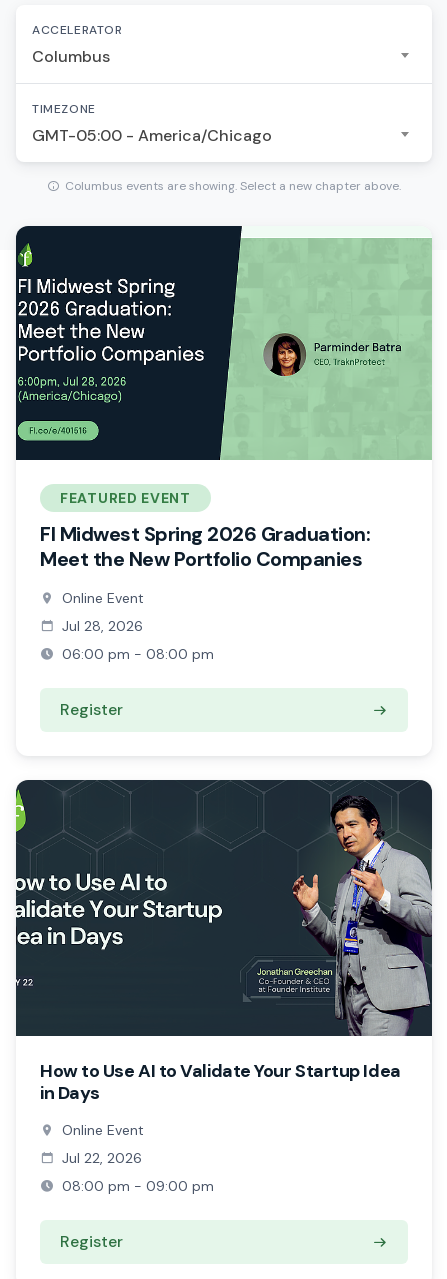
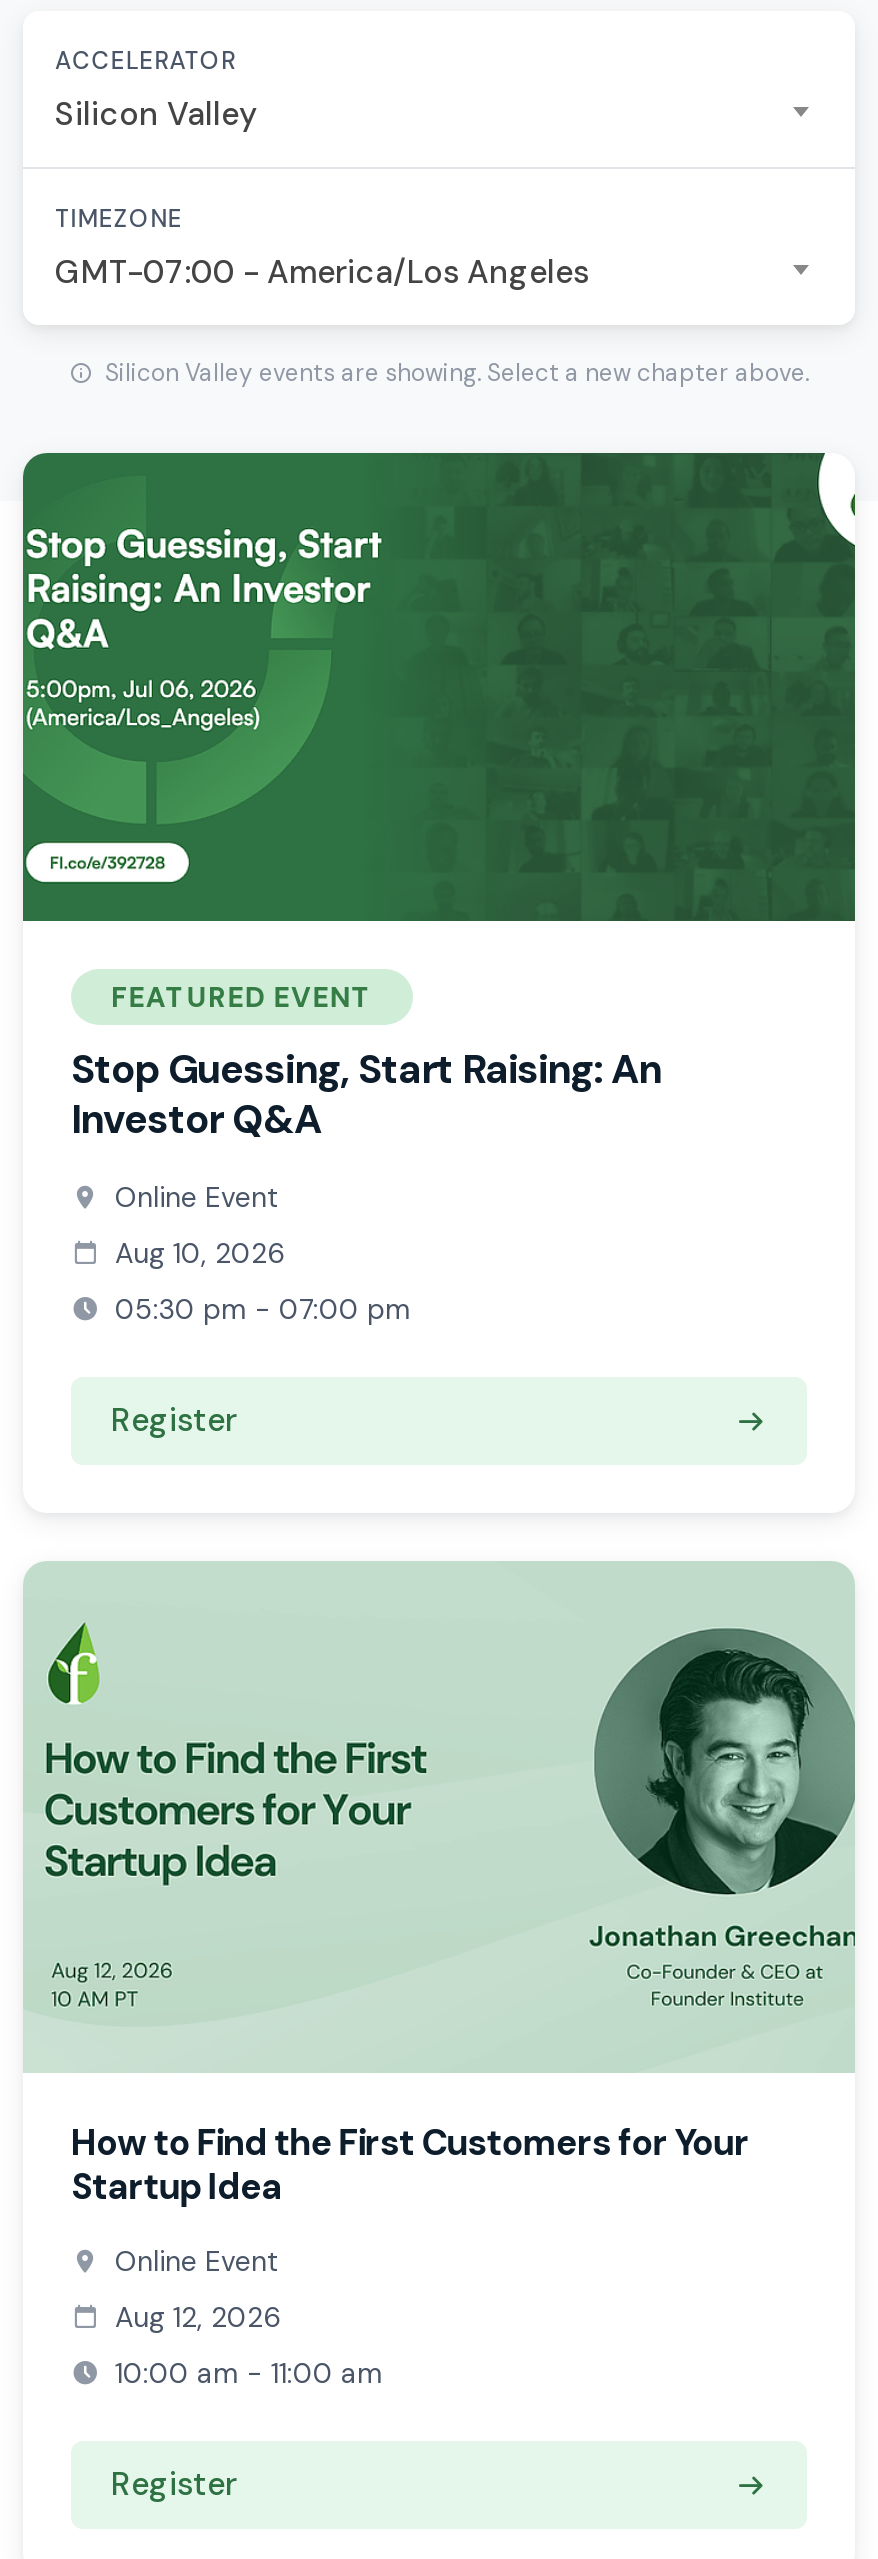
- Columbus
+ Silicon Valley

- GMT-05:00 - America/Chicago
+ GMT-07:00 - America/Los Angeles

- Columbus events are showing. Select a new chapter above.
+ Silicon Valley events are showing. Select a new chapter above.

- [image]
+ [image]

- FI Midwest Spring 2026 Graduation:
- Meet the New Portfolio Companies
+ Stop Guessing, Start Raising: An
+ Investor Q&A

- Jul 28, 2026
+ Aug 10, 2026

- 06:00 pm - 08:00 pm
+ 05:30 pm - 07:00 pm

- [image]
- How to Use AI to Validate Your Startup Idea
- in Days
+ [image]
+ How to Find the First Customers for Your
+ Startup Idea

- Jul 22, 2026
+ Aug 12, 2026

- 08:00 pm - 09:00 pm
+ 10:00 am - 11:00 am
